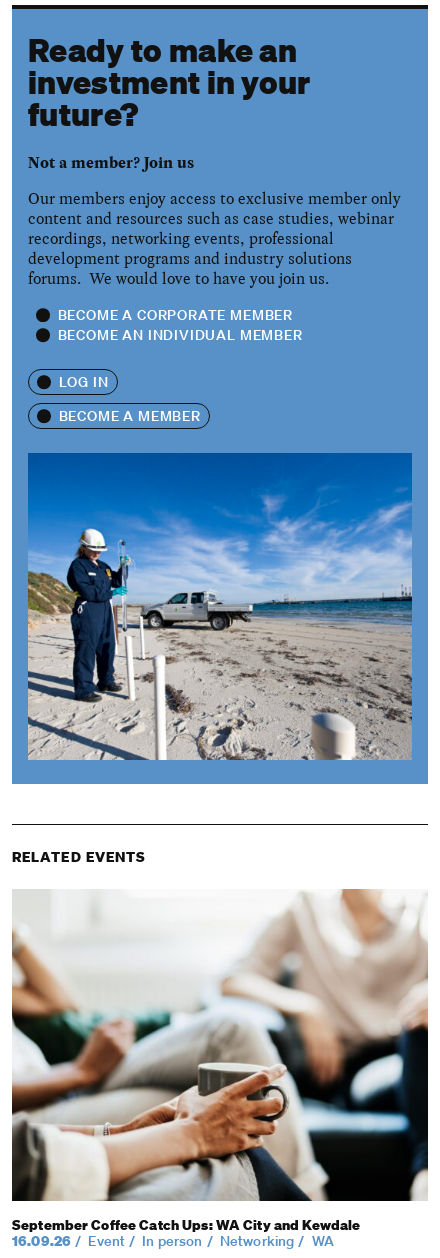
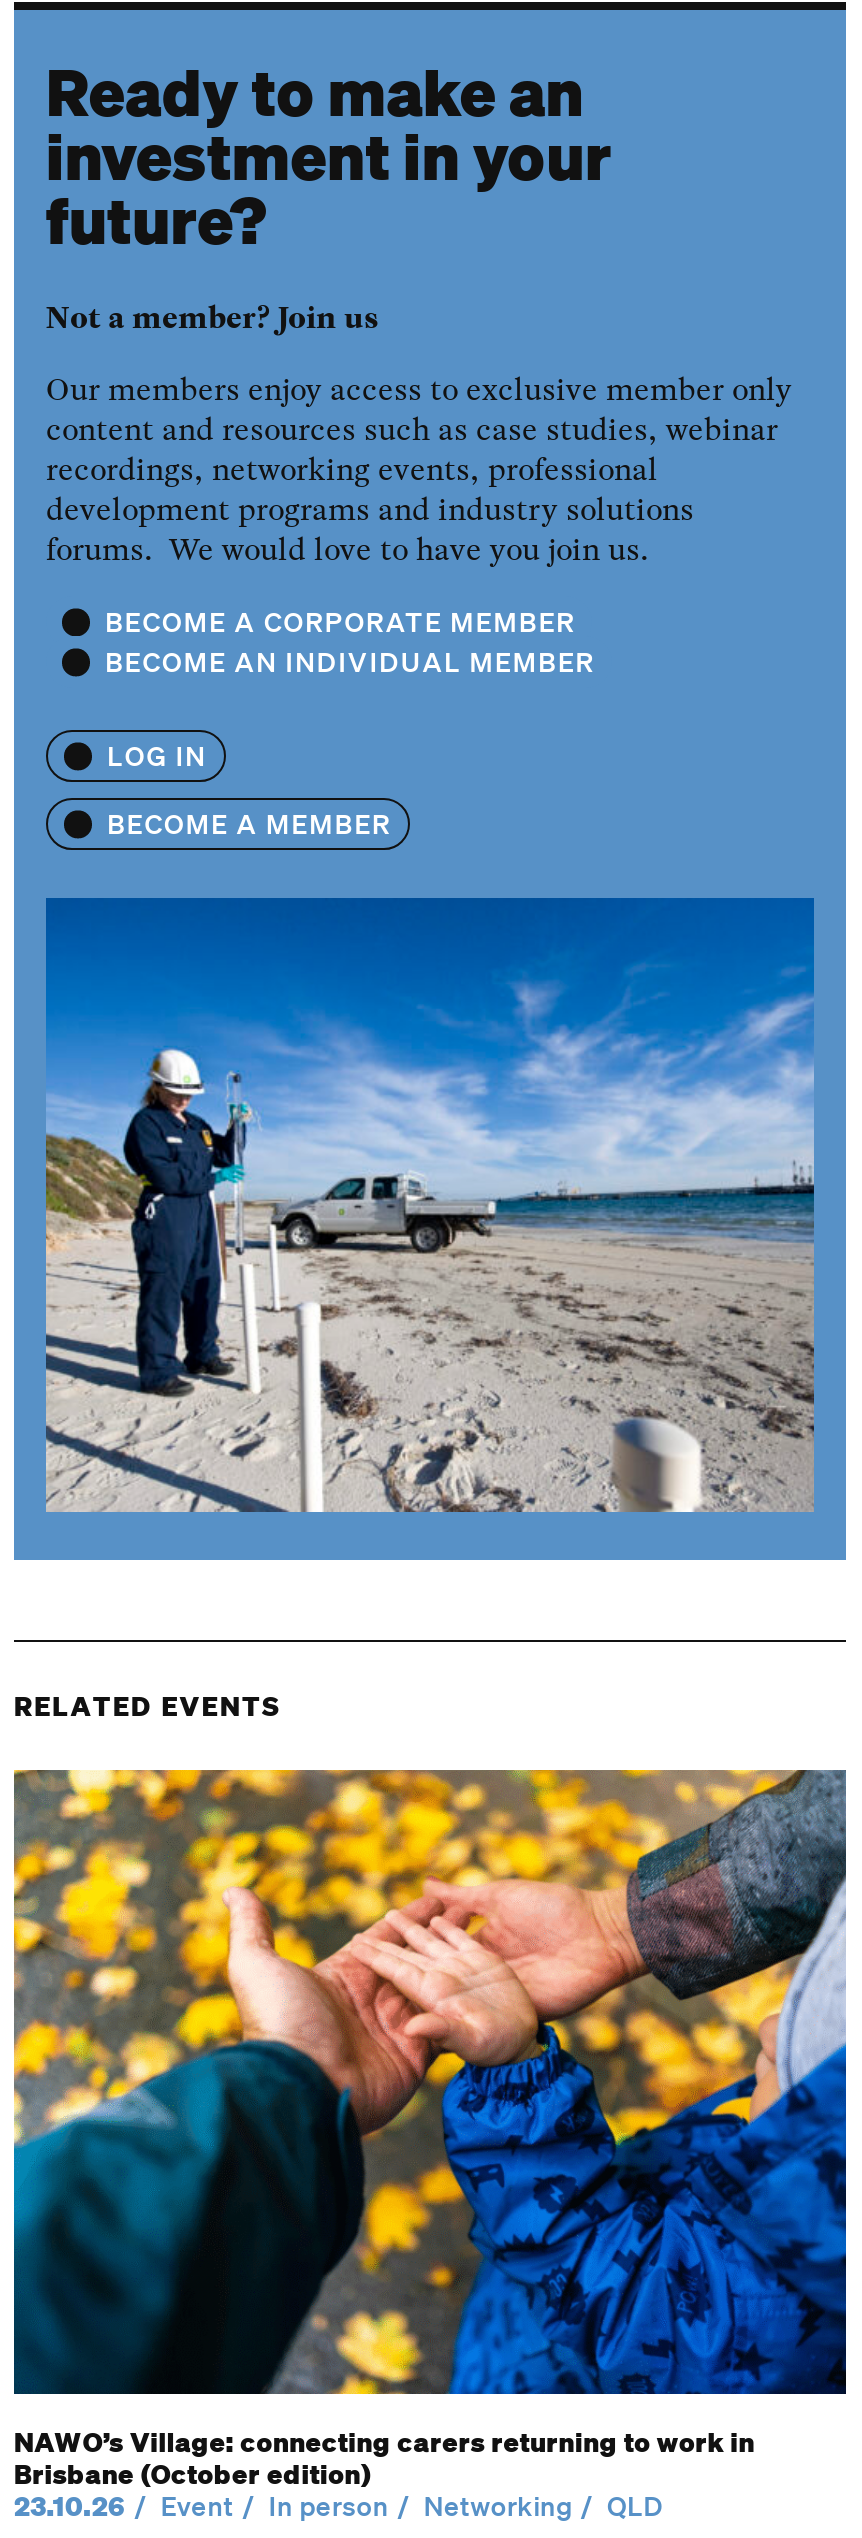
- [image]
- September Coffee Catch Ups: WA City and Kewdale
- 16.09.26
+ [image]
+ NAWO’s Village: connecting carers returning to work in
+ Brisbane (October edition)
+ 23.10.26

- WA
+ QLD
